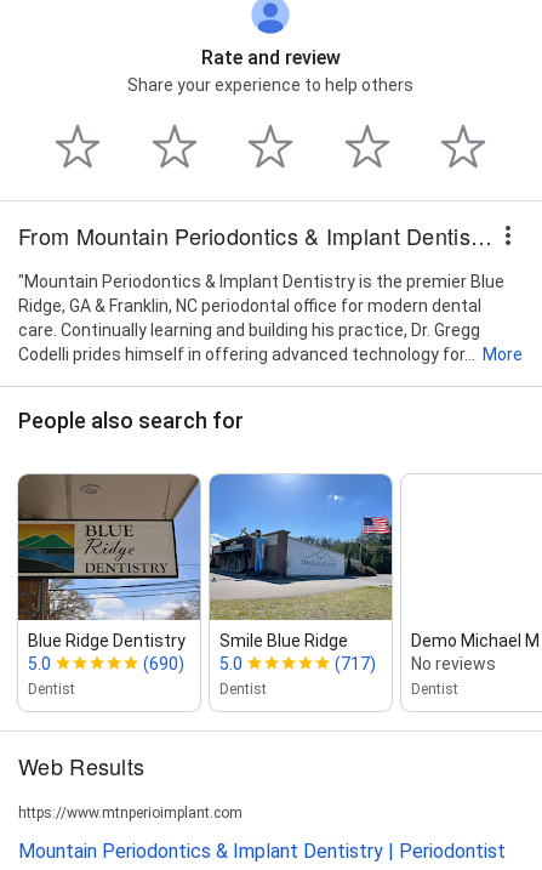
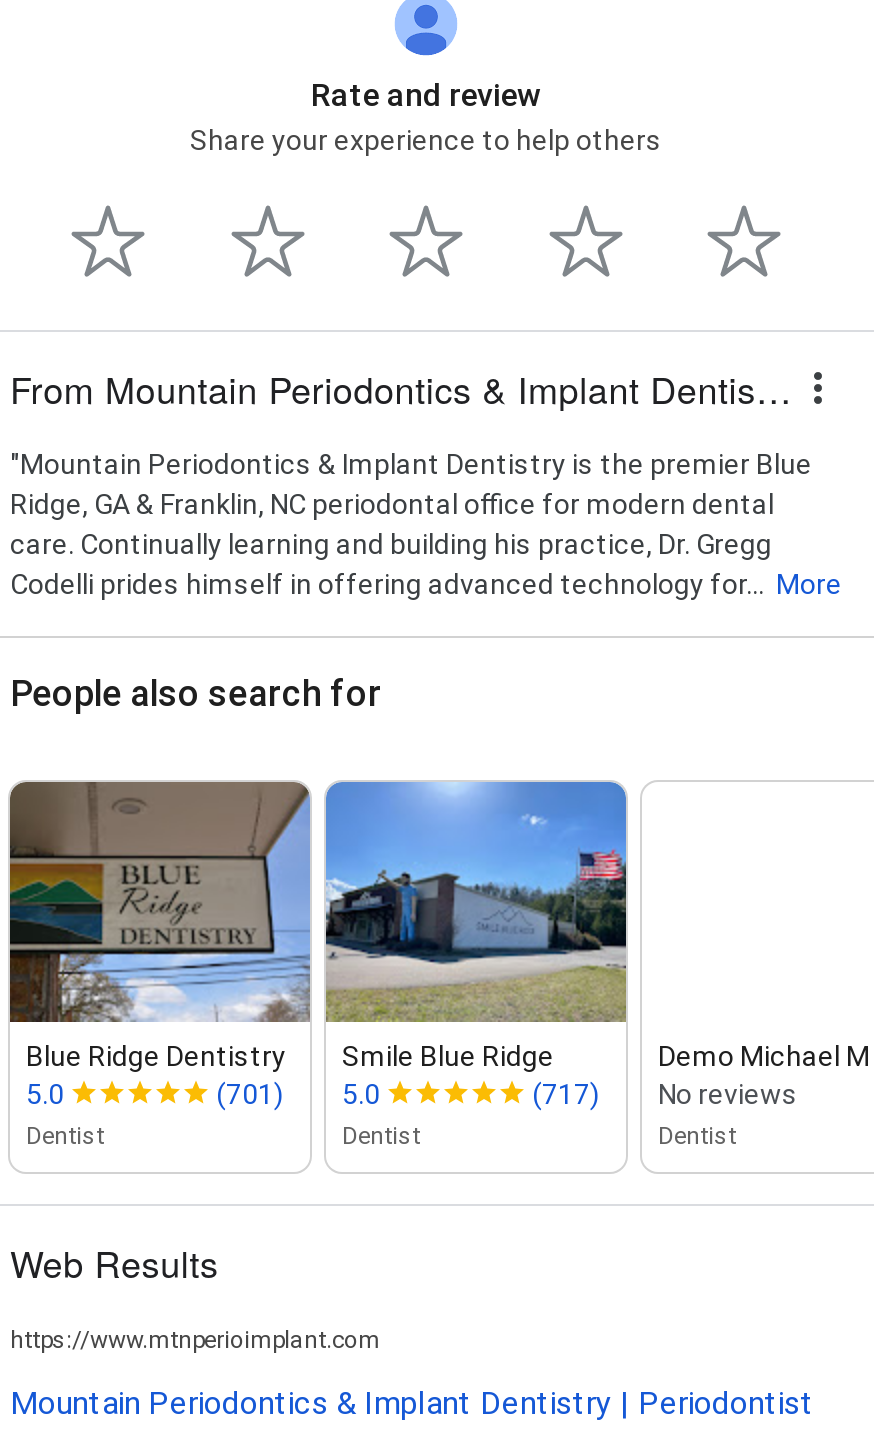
- (690) 5.0
+ (701) 5.0
